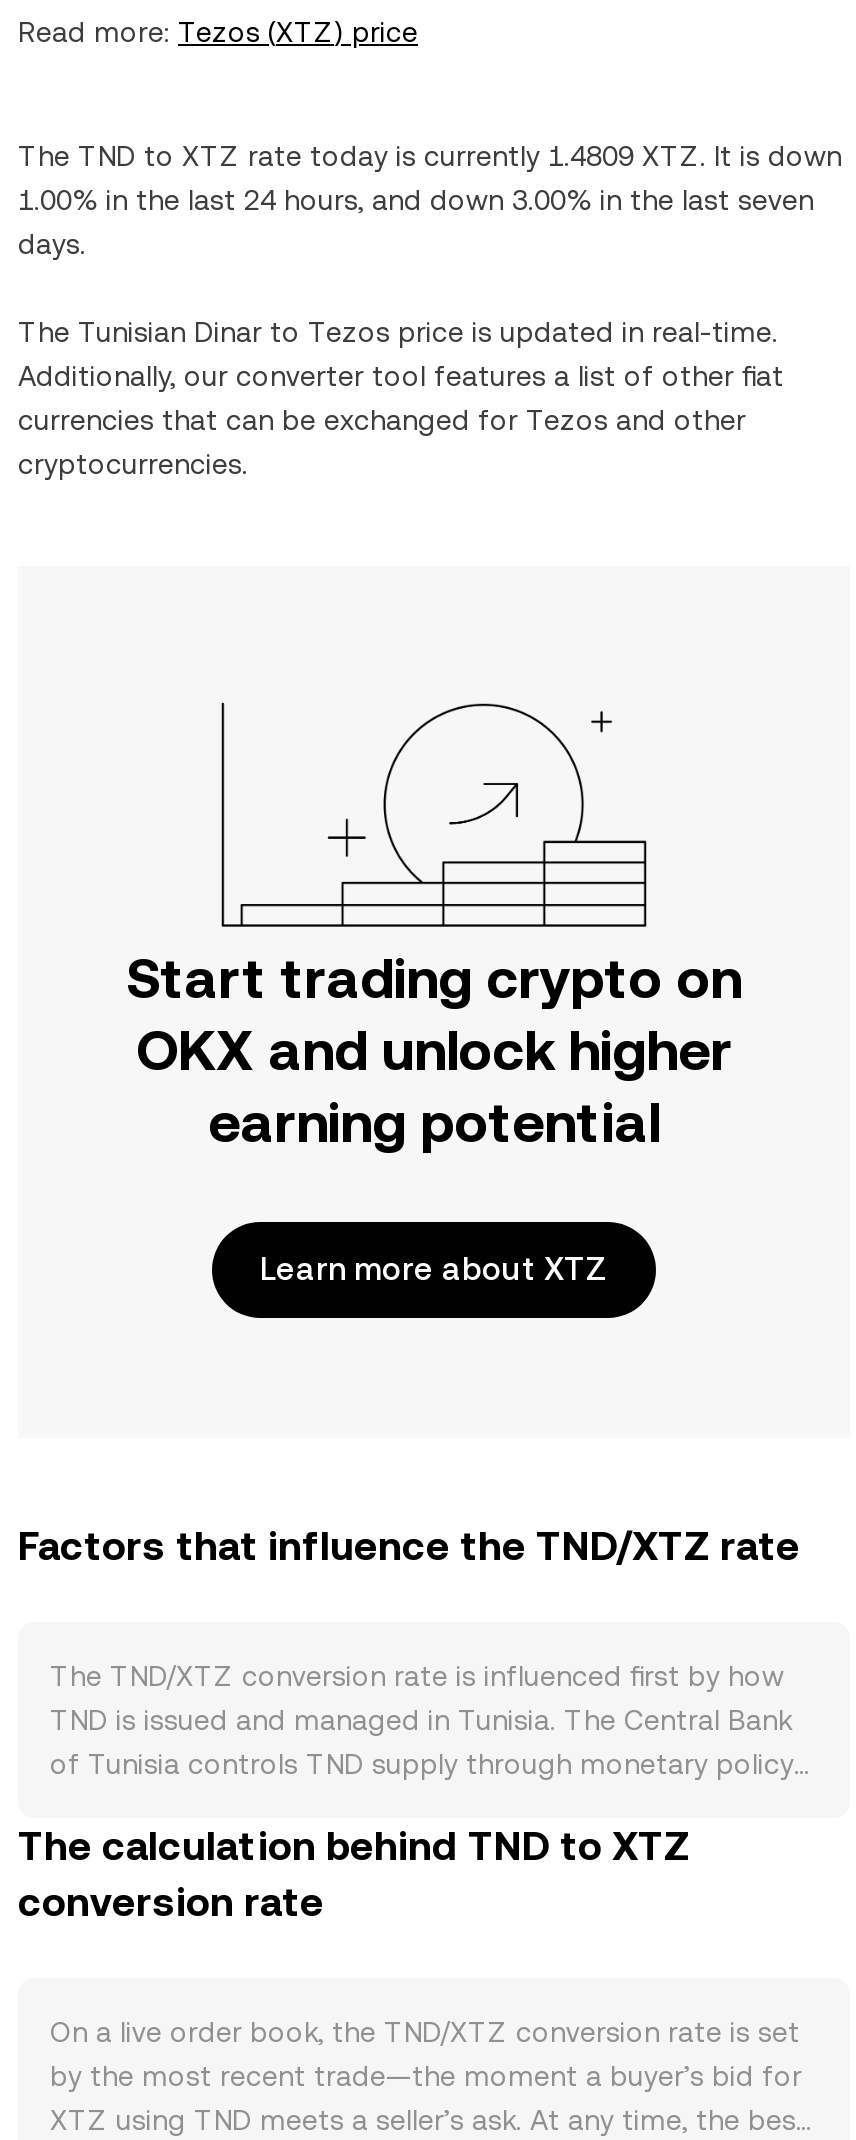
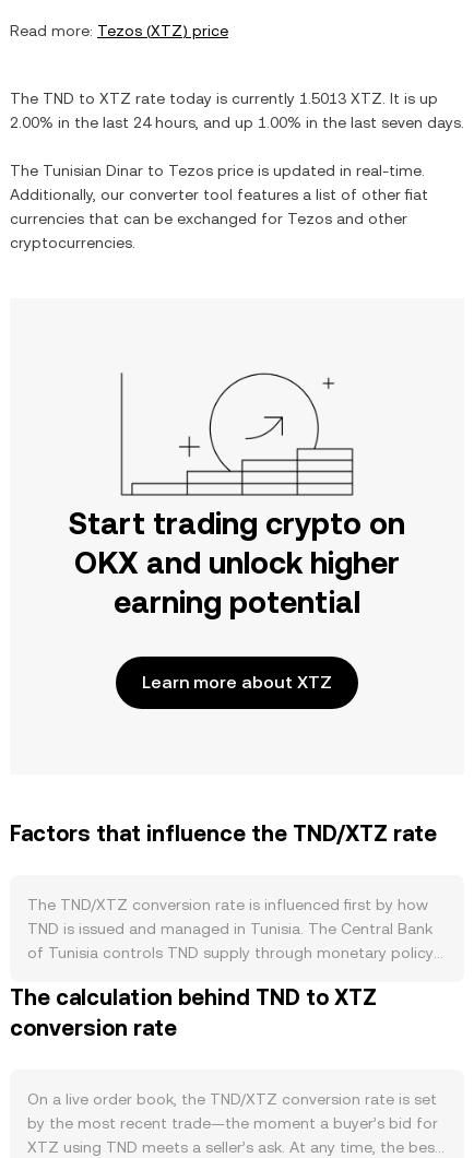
- The TND to XTZ rate today is currently 1.4809 XTZ. It is down
- 1.00% in the last 24 hours, and down 3.00% in the last seven
- days.
+ The TND to XTZ rate today is currently 1.5013 XTZ. It is up
+ 2.00% in the last 24 hours, and up 1.00% in the last seven days.
